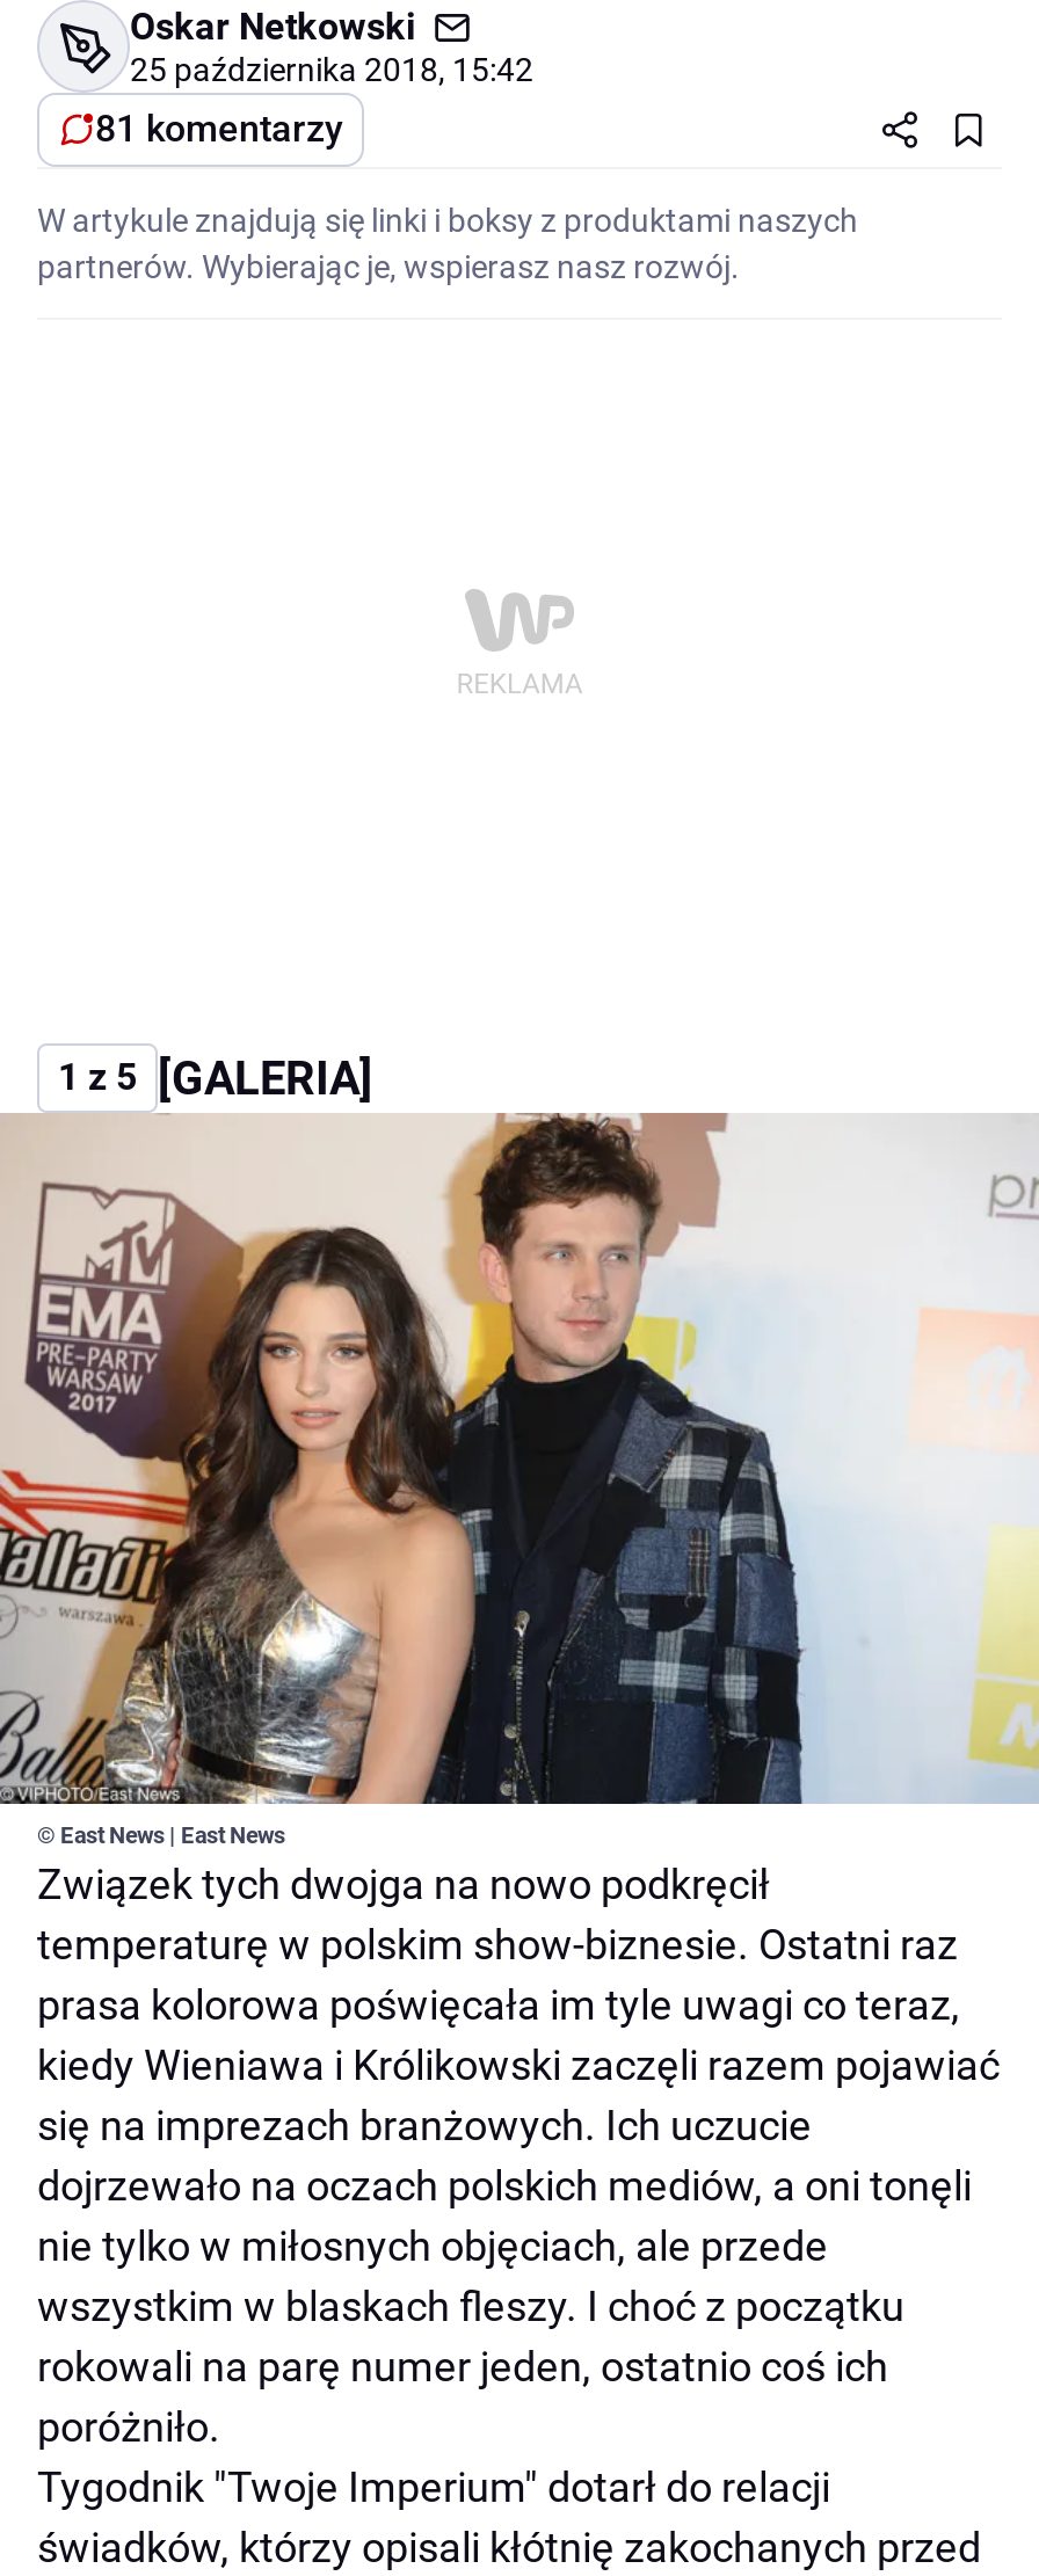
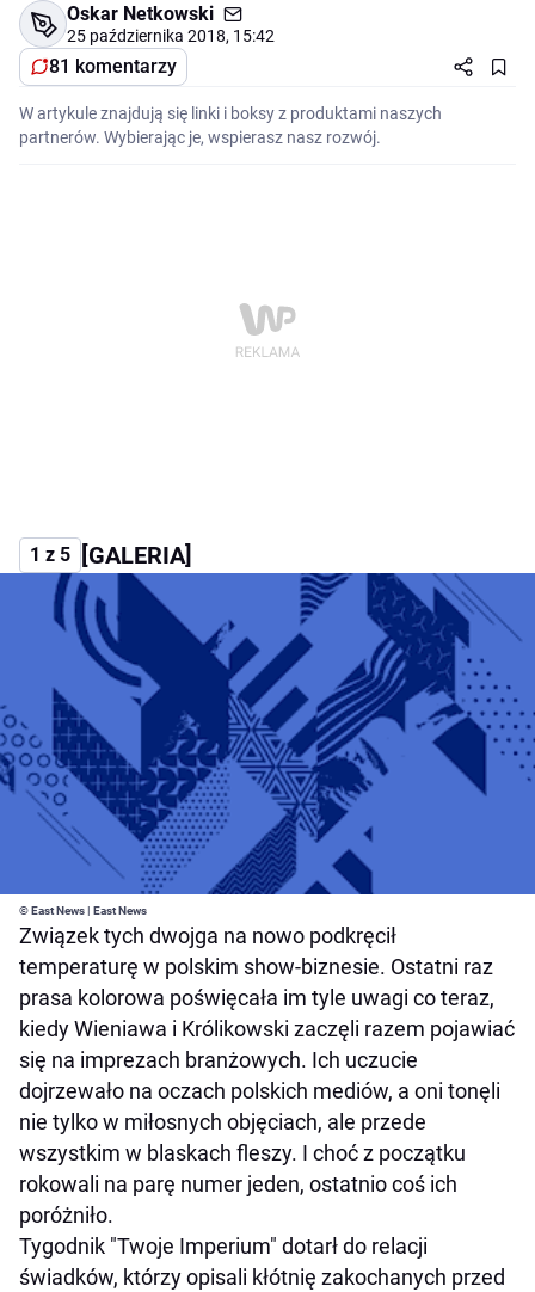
- [image]
+ [image]
